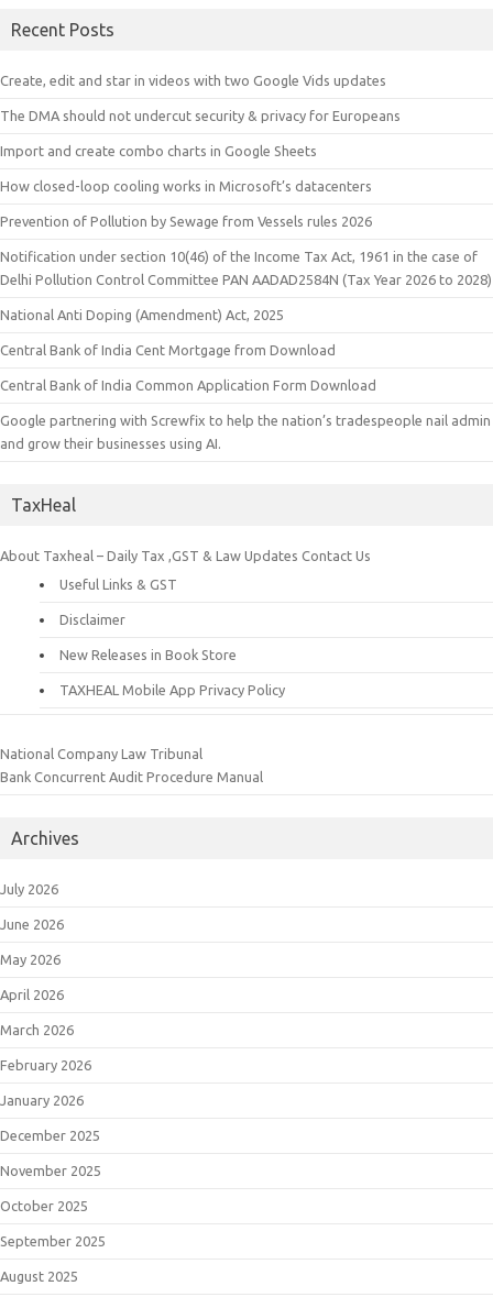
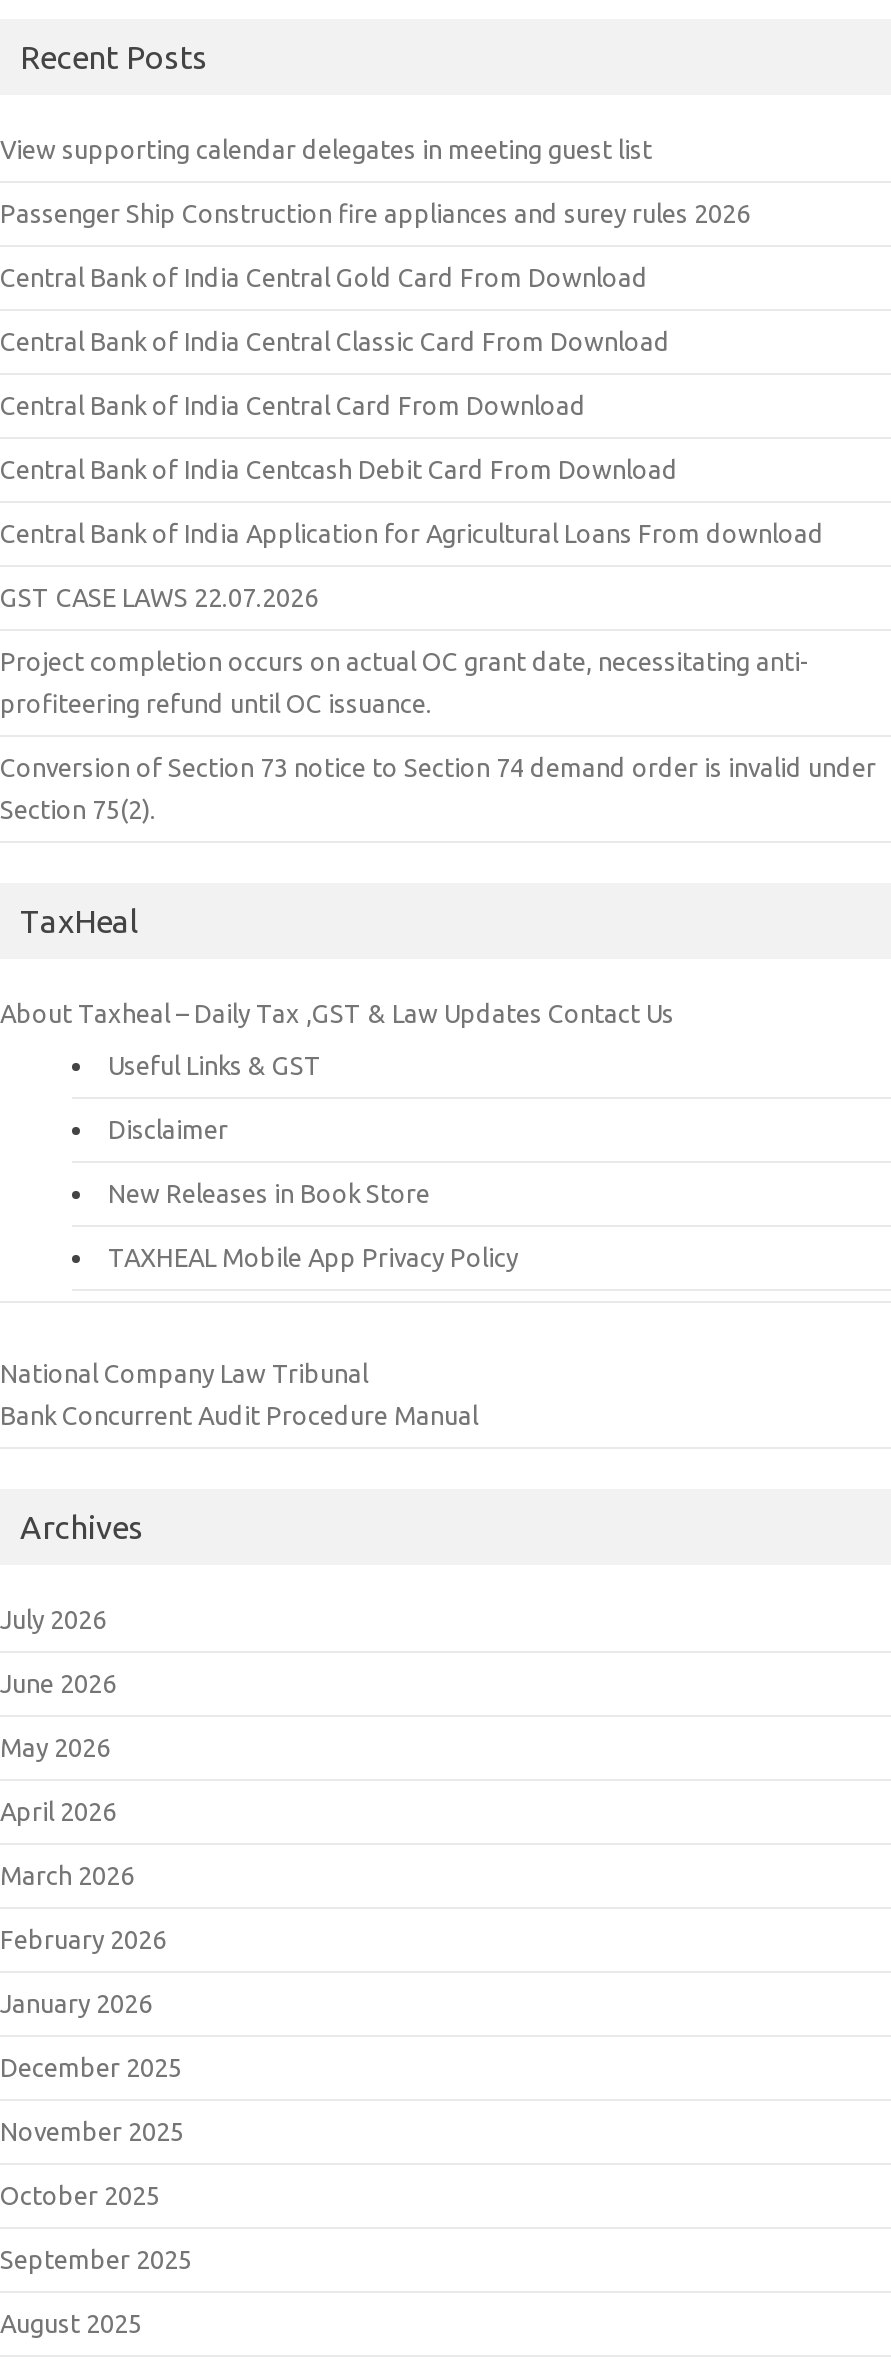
- Create, edit and star in videos with two Google Vids updates
+ View supporting calendar delegates in meeting guest list

- The DMA should not undercut security & privacy for Europeans
+ Passenger Ship Construction fire appliances and surey rules 2026

- Import and create combo charts in Google Sheets
+ Central Bank of India Central Gold Card From Download

- How closed-loop cooling works in Microsoft’s datacenters
+ Central Bank of India Central Classic Card From Download

- Prevention of Pollution by Sewage from Vessels rules 2026
+ Central Bank of India Central Card From Download

- Notification under section 10(46) of the Income Tax Act, 1961 in the case of
+ Central Bank of India Centcash Debit Card From Download

- Delhi Pollution Control Committee PAN AADAD2584N (Tax Year 2026 to 2028)
+ Central Bank of India Application for Agricultural Loans From download

- National Anti Doping (Amendment) Act, 2025
+ GST CASE LAWS 22.07.2026

- Central Bank of India Cent Mortgage from Download
+ Project completion occurs on actual OC grant date, necessitating anti-

- Central Bank of India Common Application Form Download
+ profiteering refund until OC issuance.

- Google partnering with Screwfix to help the nation’s tradespeople nail admin
+ Conversion of Section 73 notice to Section 74 demand order is invalid under

- and grow their businesses using AI.
+ Section 75(2).
